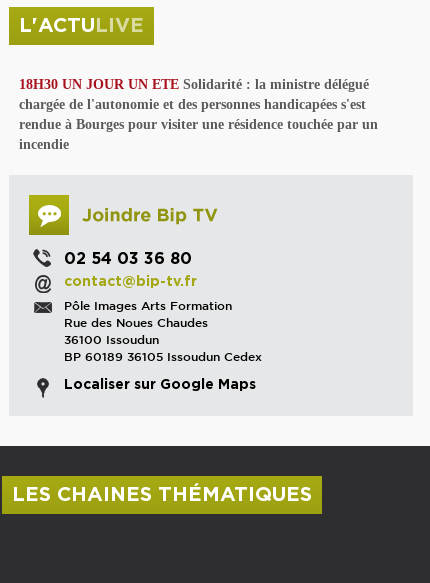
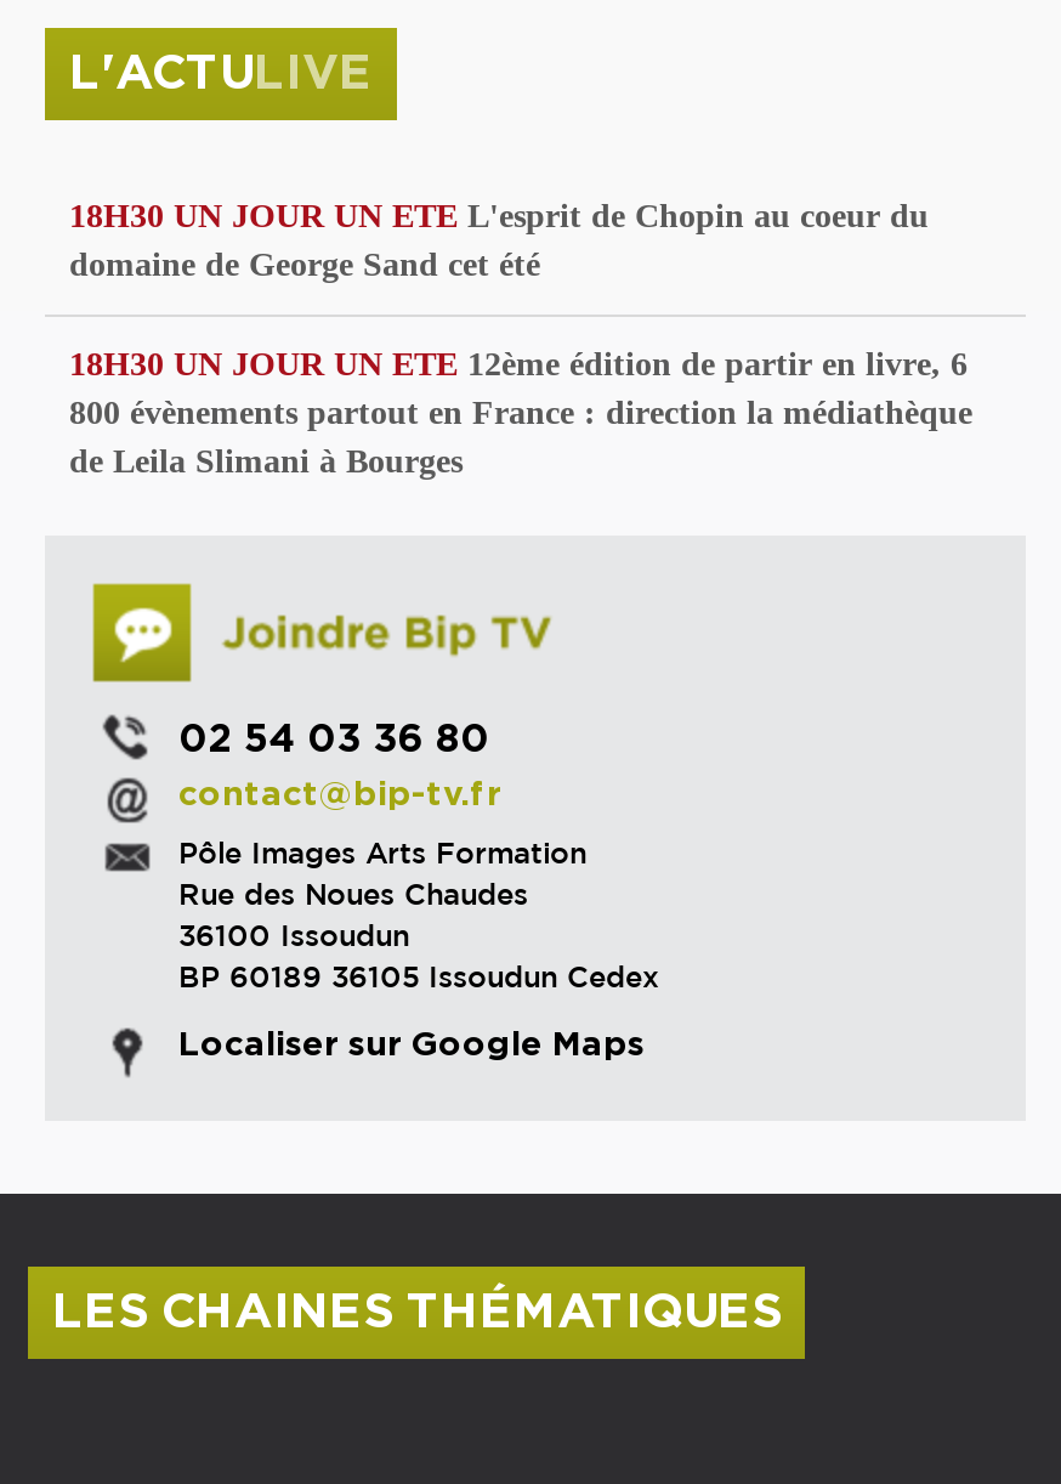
- 18H30 UN JOUR UN ETE Solidarité : la ministre délégué
- chargée de l'autonomie et des personnes handicapées s'est
- rendue à Bourges pour visiter une résidence touchée par un
- incendie
+ 18H30 UN JOUR UN ETE L'esprit de Chopin au coeur du
+ domaine de George Sand cet été
+ 18H30 UN JOUR UN ETE 12ème édition de partir en livre, 6
+ 800 évènements partout en France : direction la médiathèque
+ de Leila Slimani à Bourges
